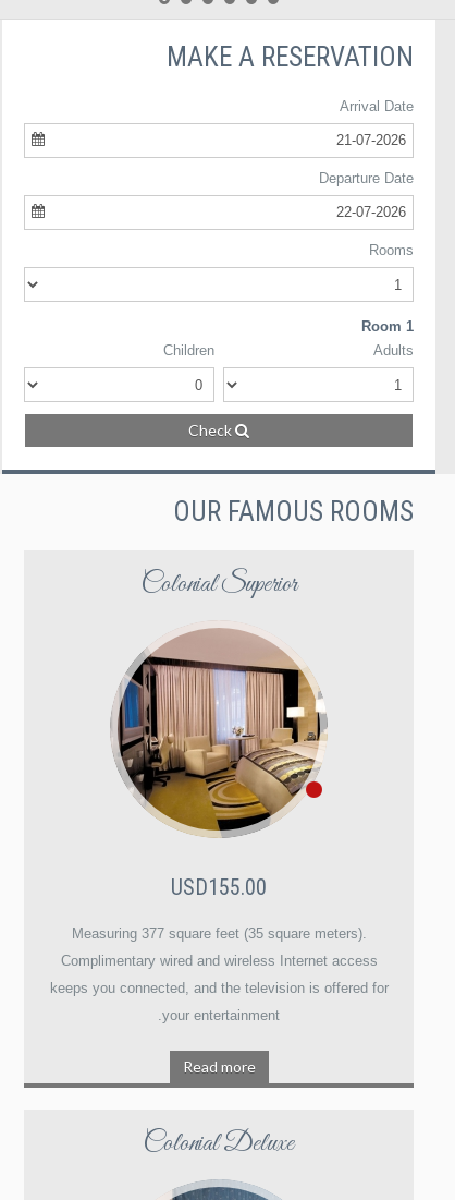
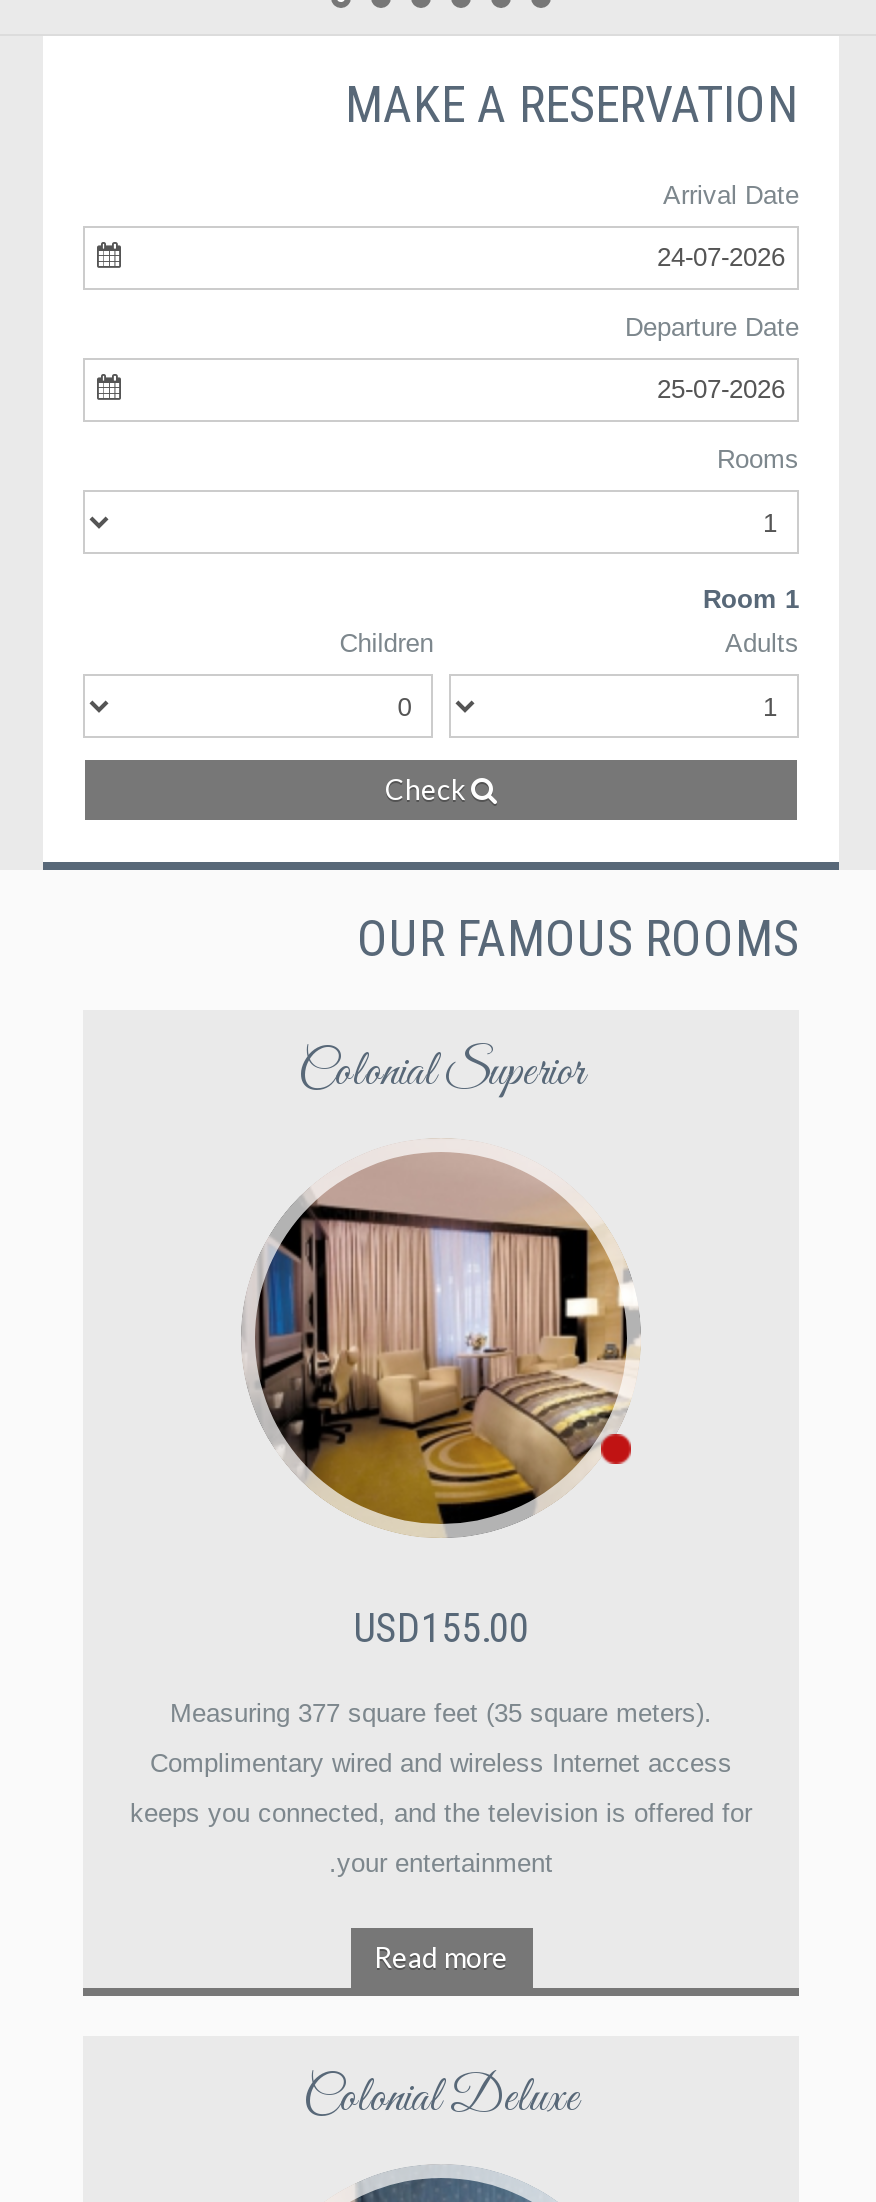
- 21-07-2026
+ 24-07-2026

- 22-07-2026
+ 25-07-2026
